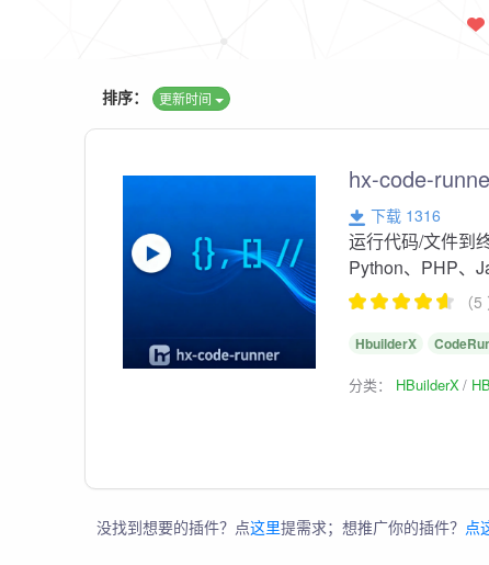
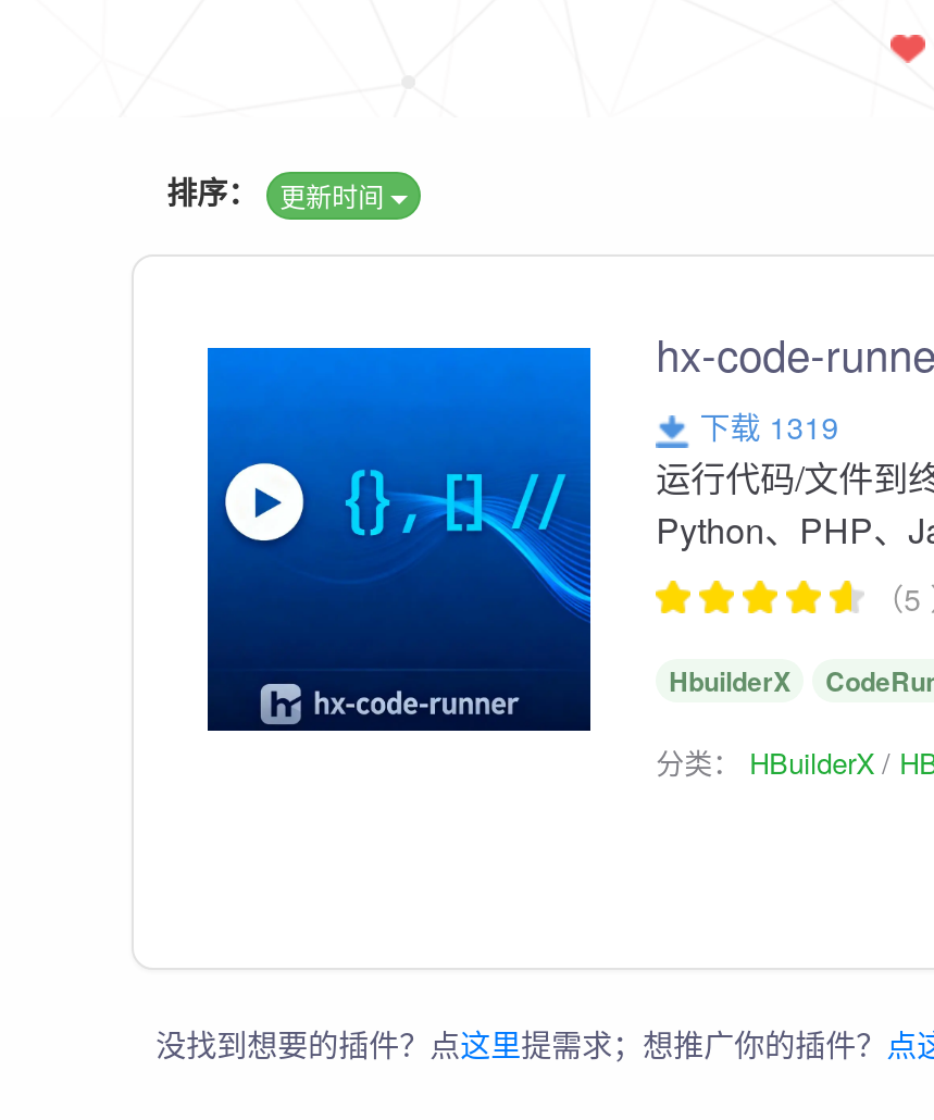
- 下载 1316
+ 下载 1319
